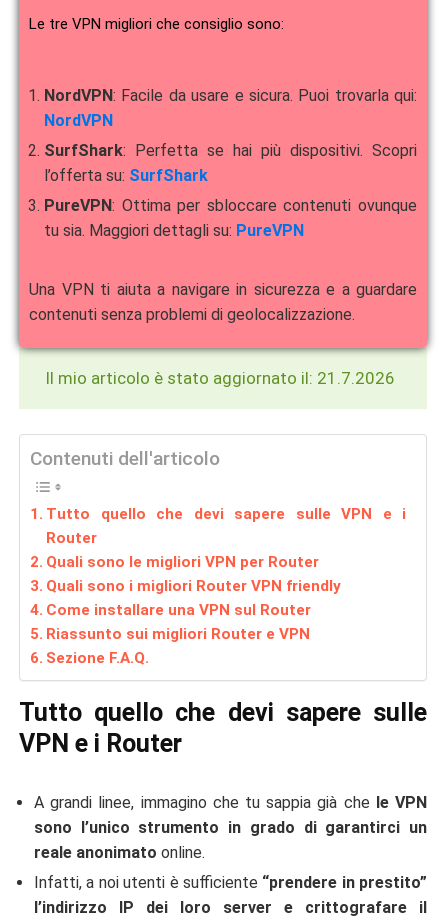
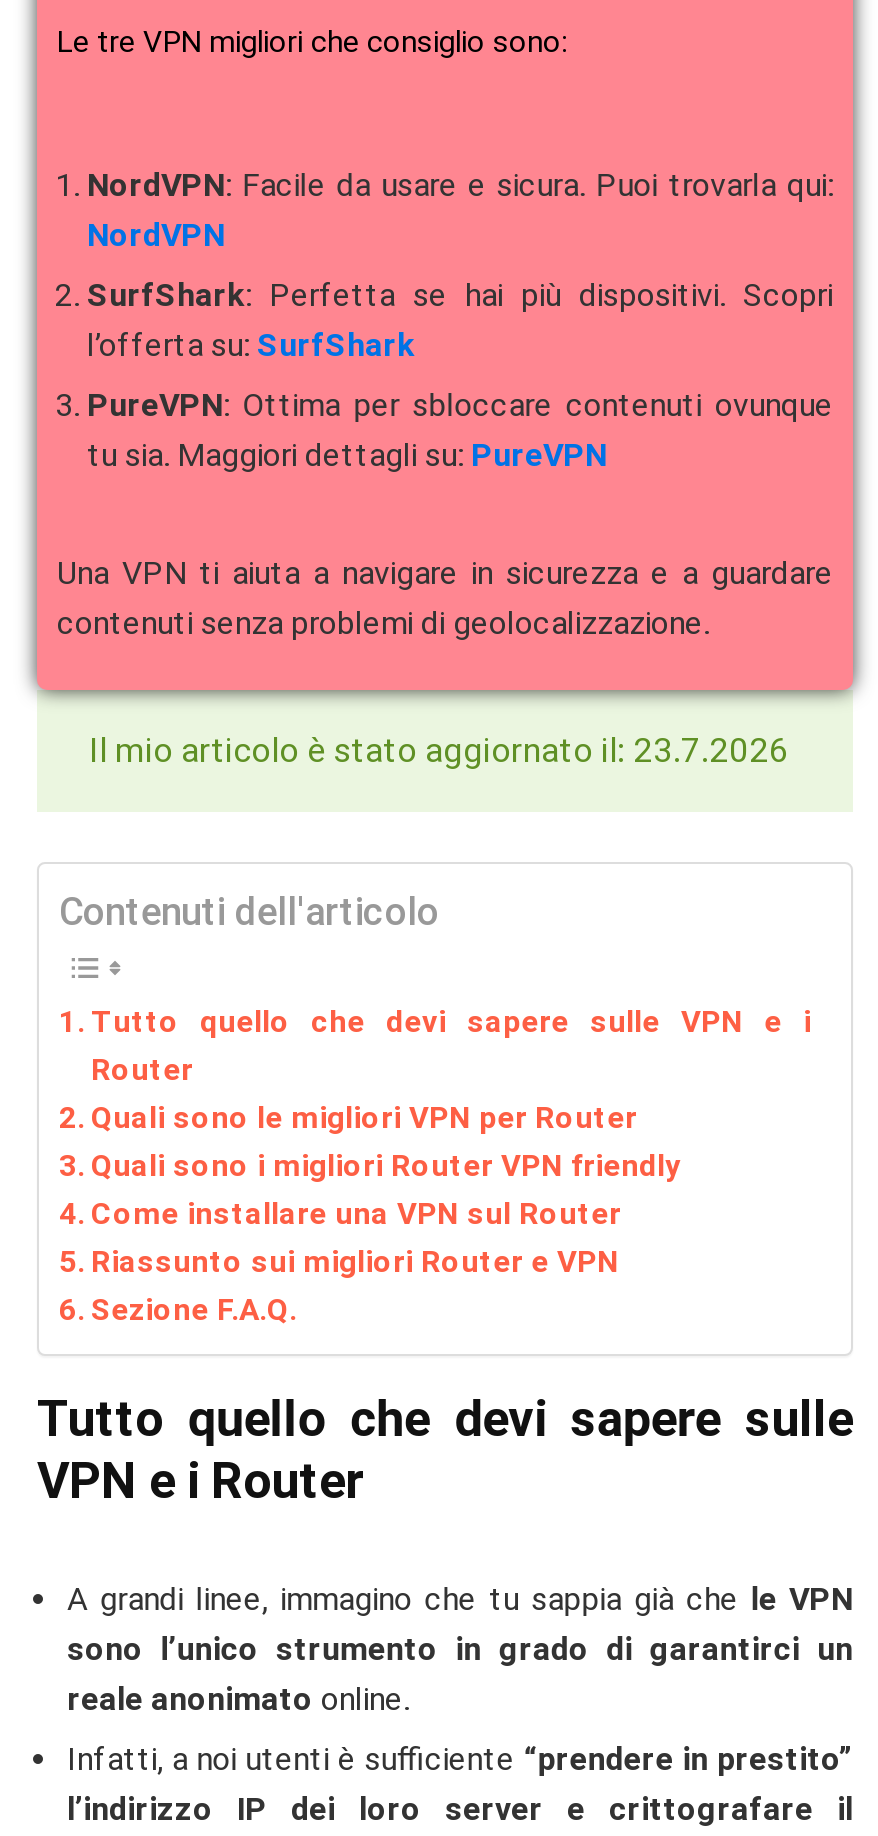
- Il mio articolo è stato aggiornato il: 21.7.2026
+ Il mio articolo è stato aggiornato il: 23.7.2026
